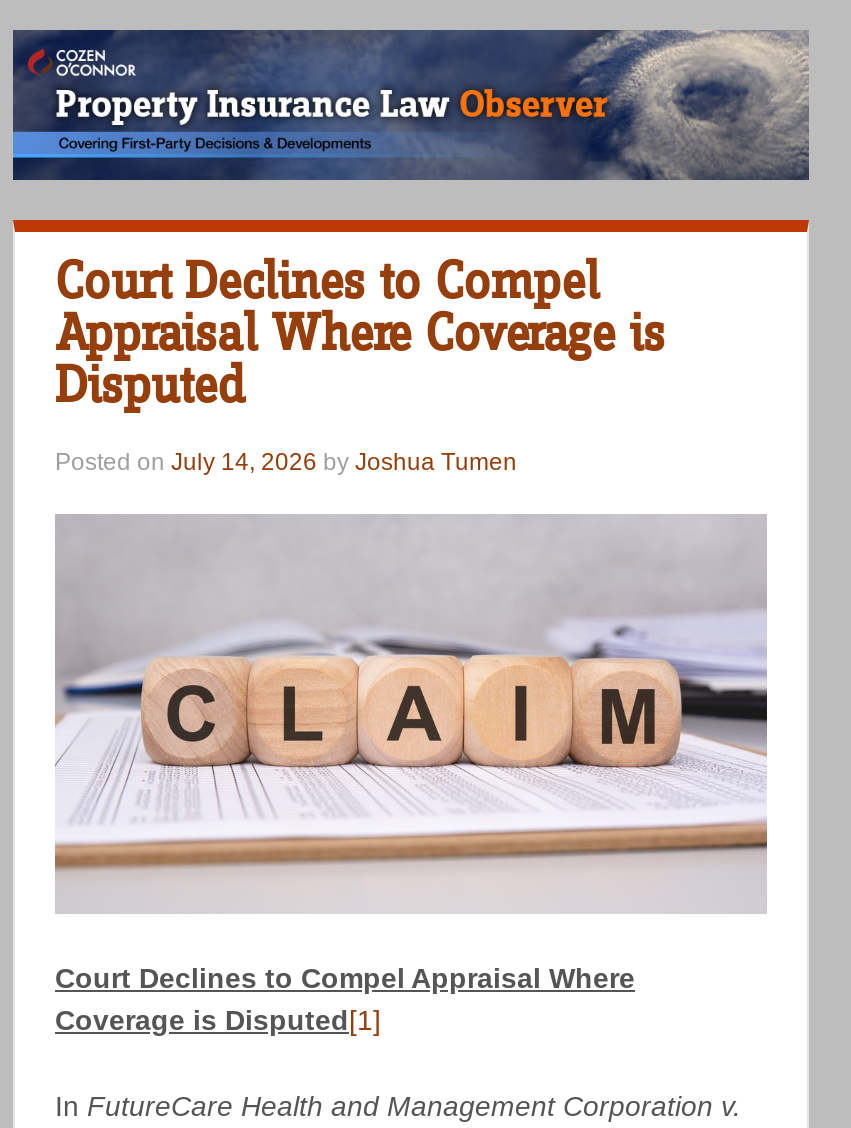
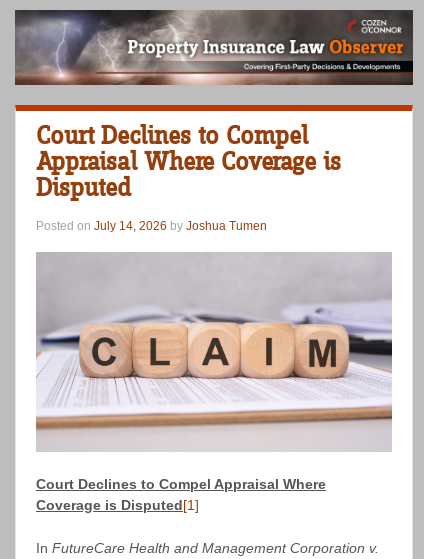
- [image]
+ [image]
